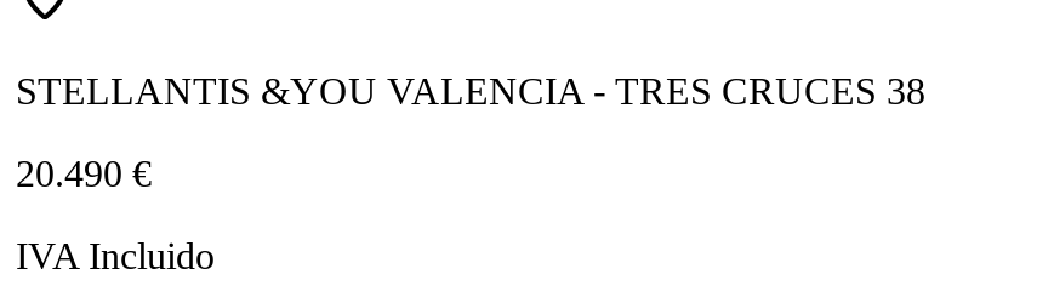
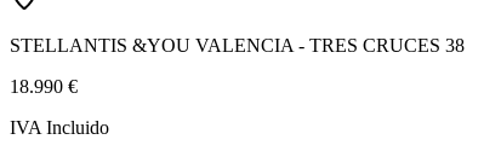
- 20.490 €
+ 18.990 €
